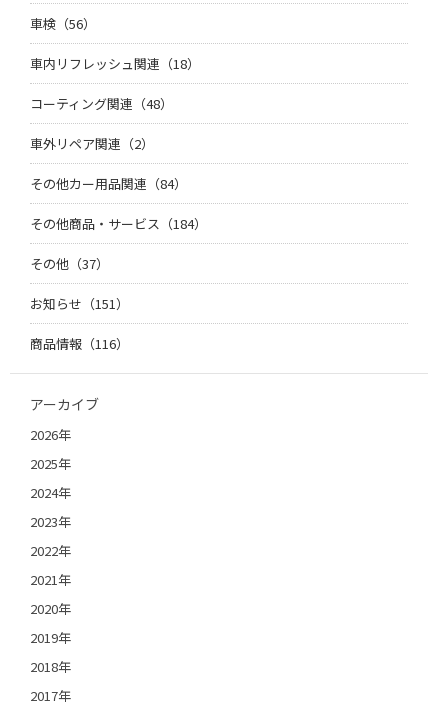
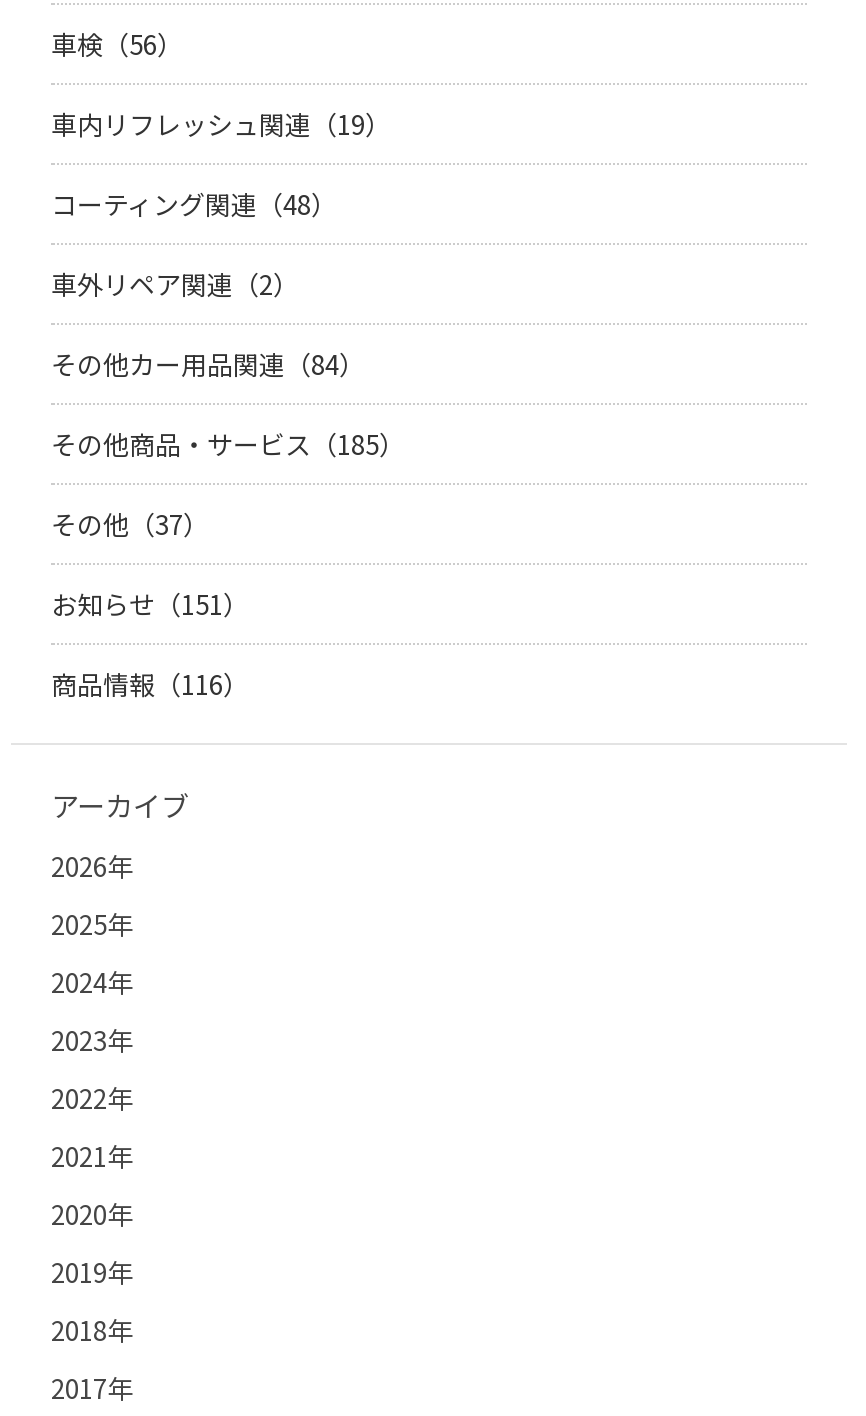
- 車内リフレッシュ関連（18）
+ 車内リフレッシュ関連（19）

- その他商品・サービス（184）
+ その他商品・サービス（185）
